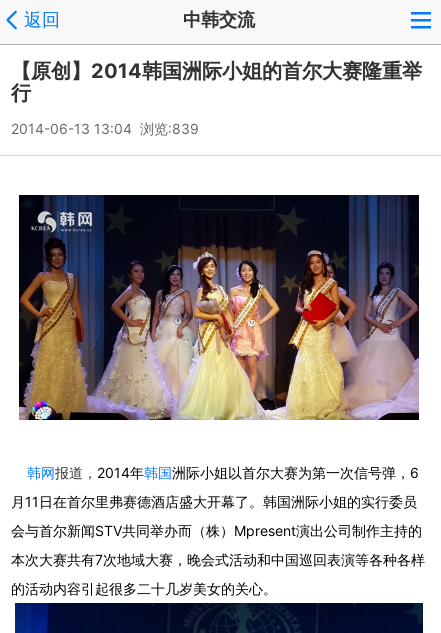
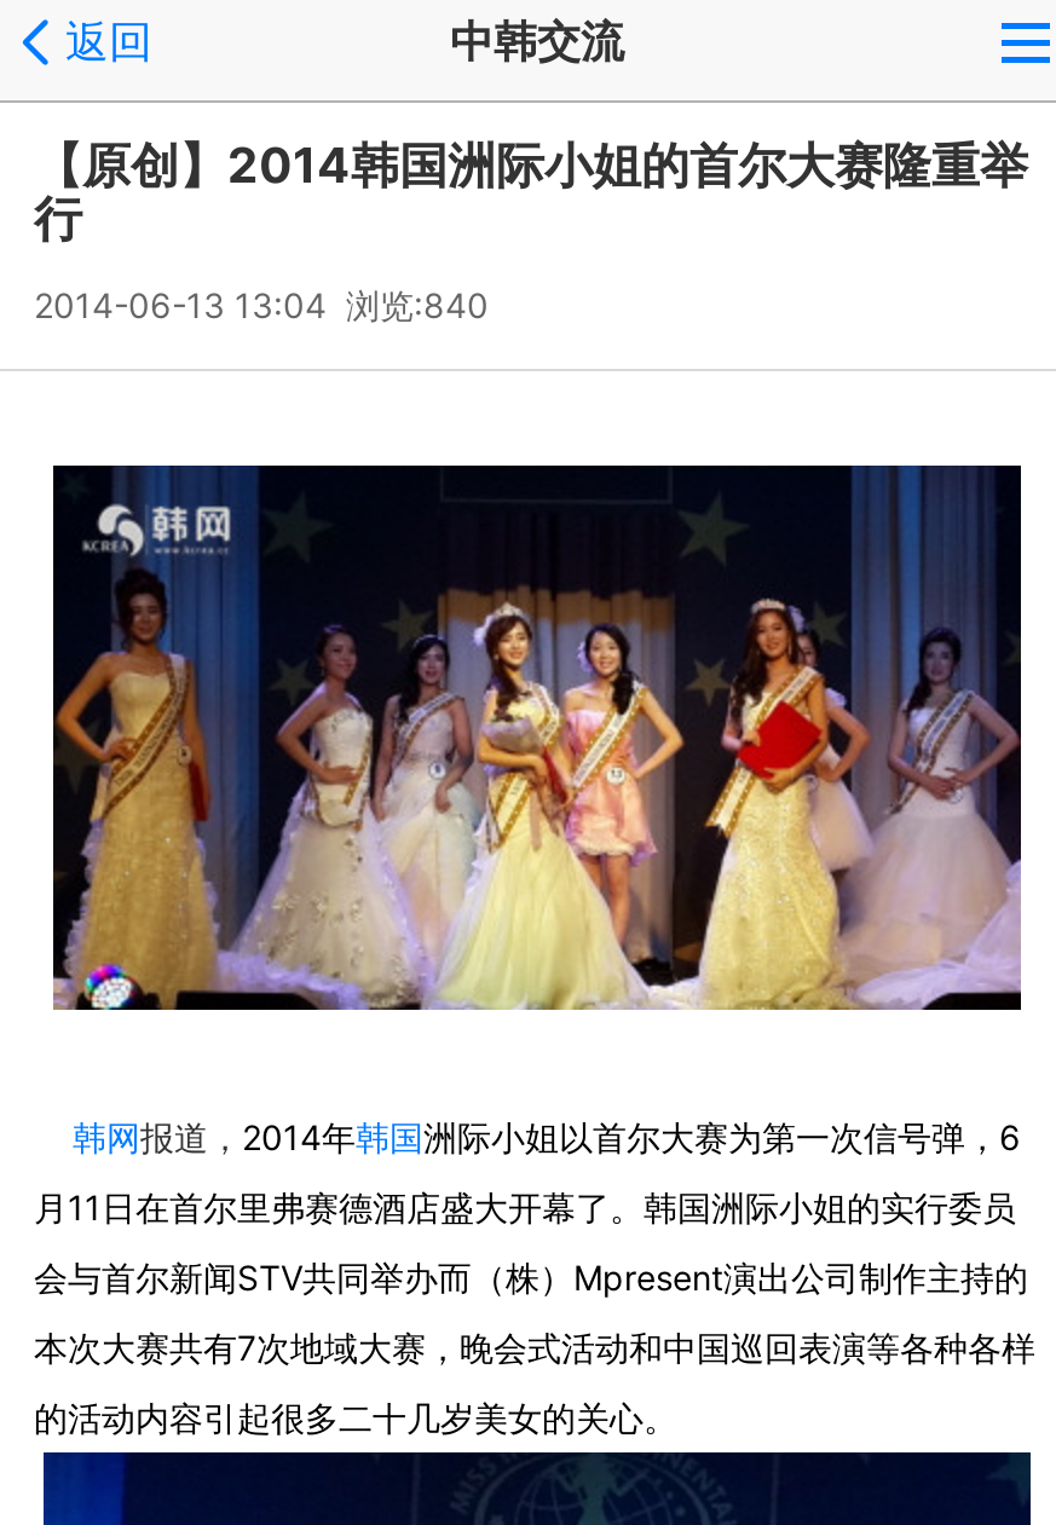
- 2014-06-13 13:04 浏览:839
+ 2014-06-13 13:04 浏览:840
